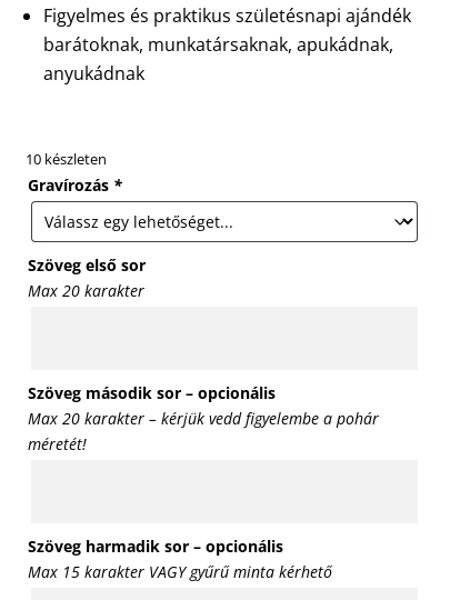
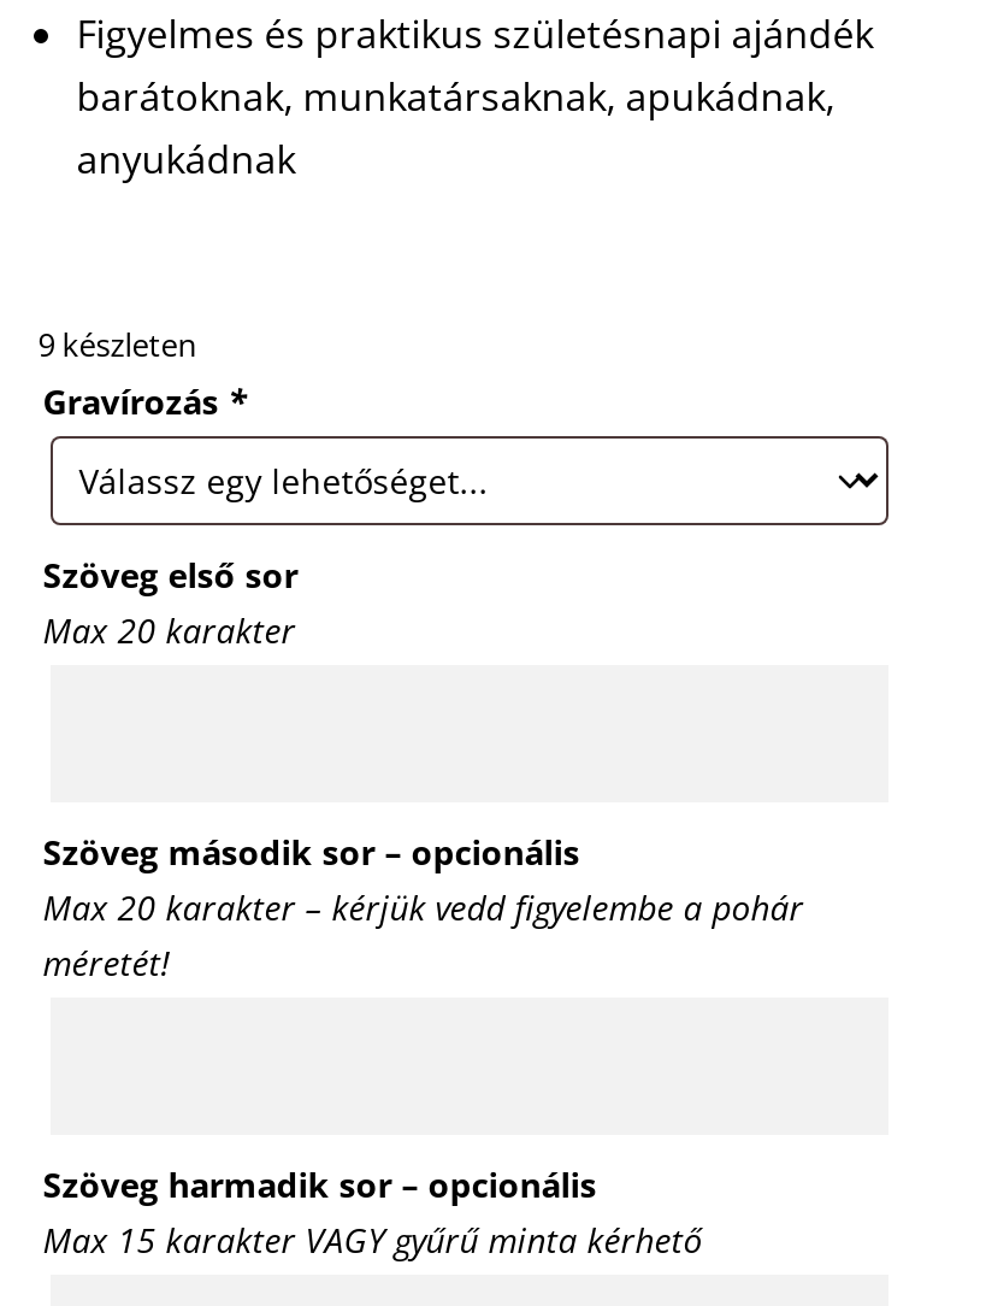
- 10 készleten
+ 9 készleten
